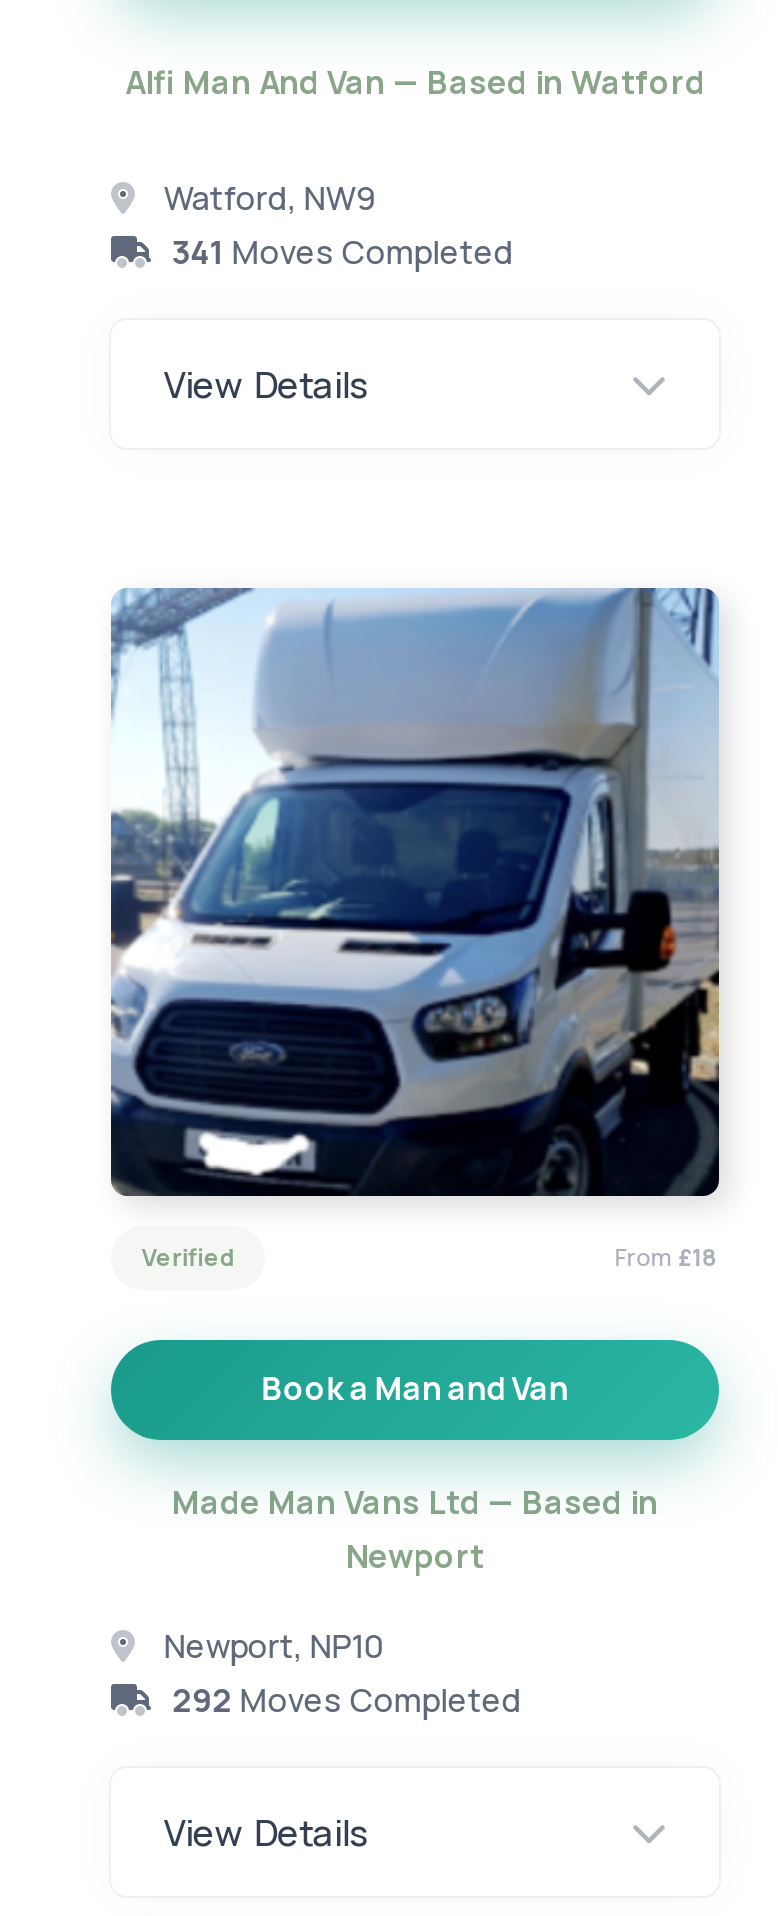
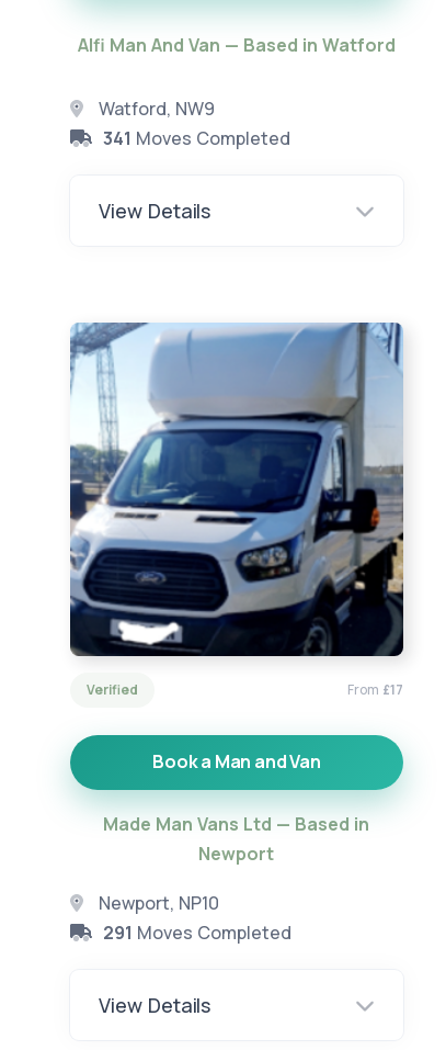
- From £18
+ From £17

- 292 Moves Completed
+ 291 Moves Completed
